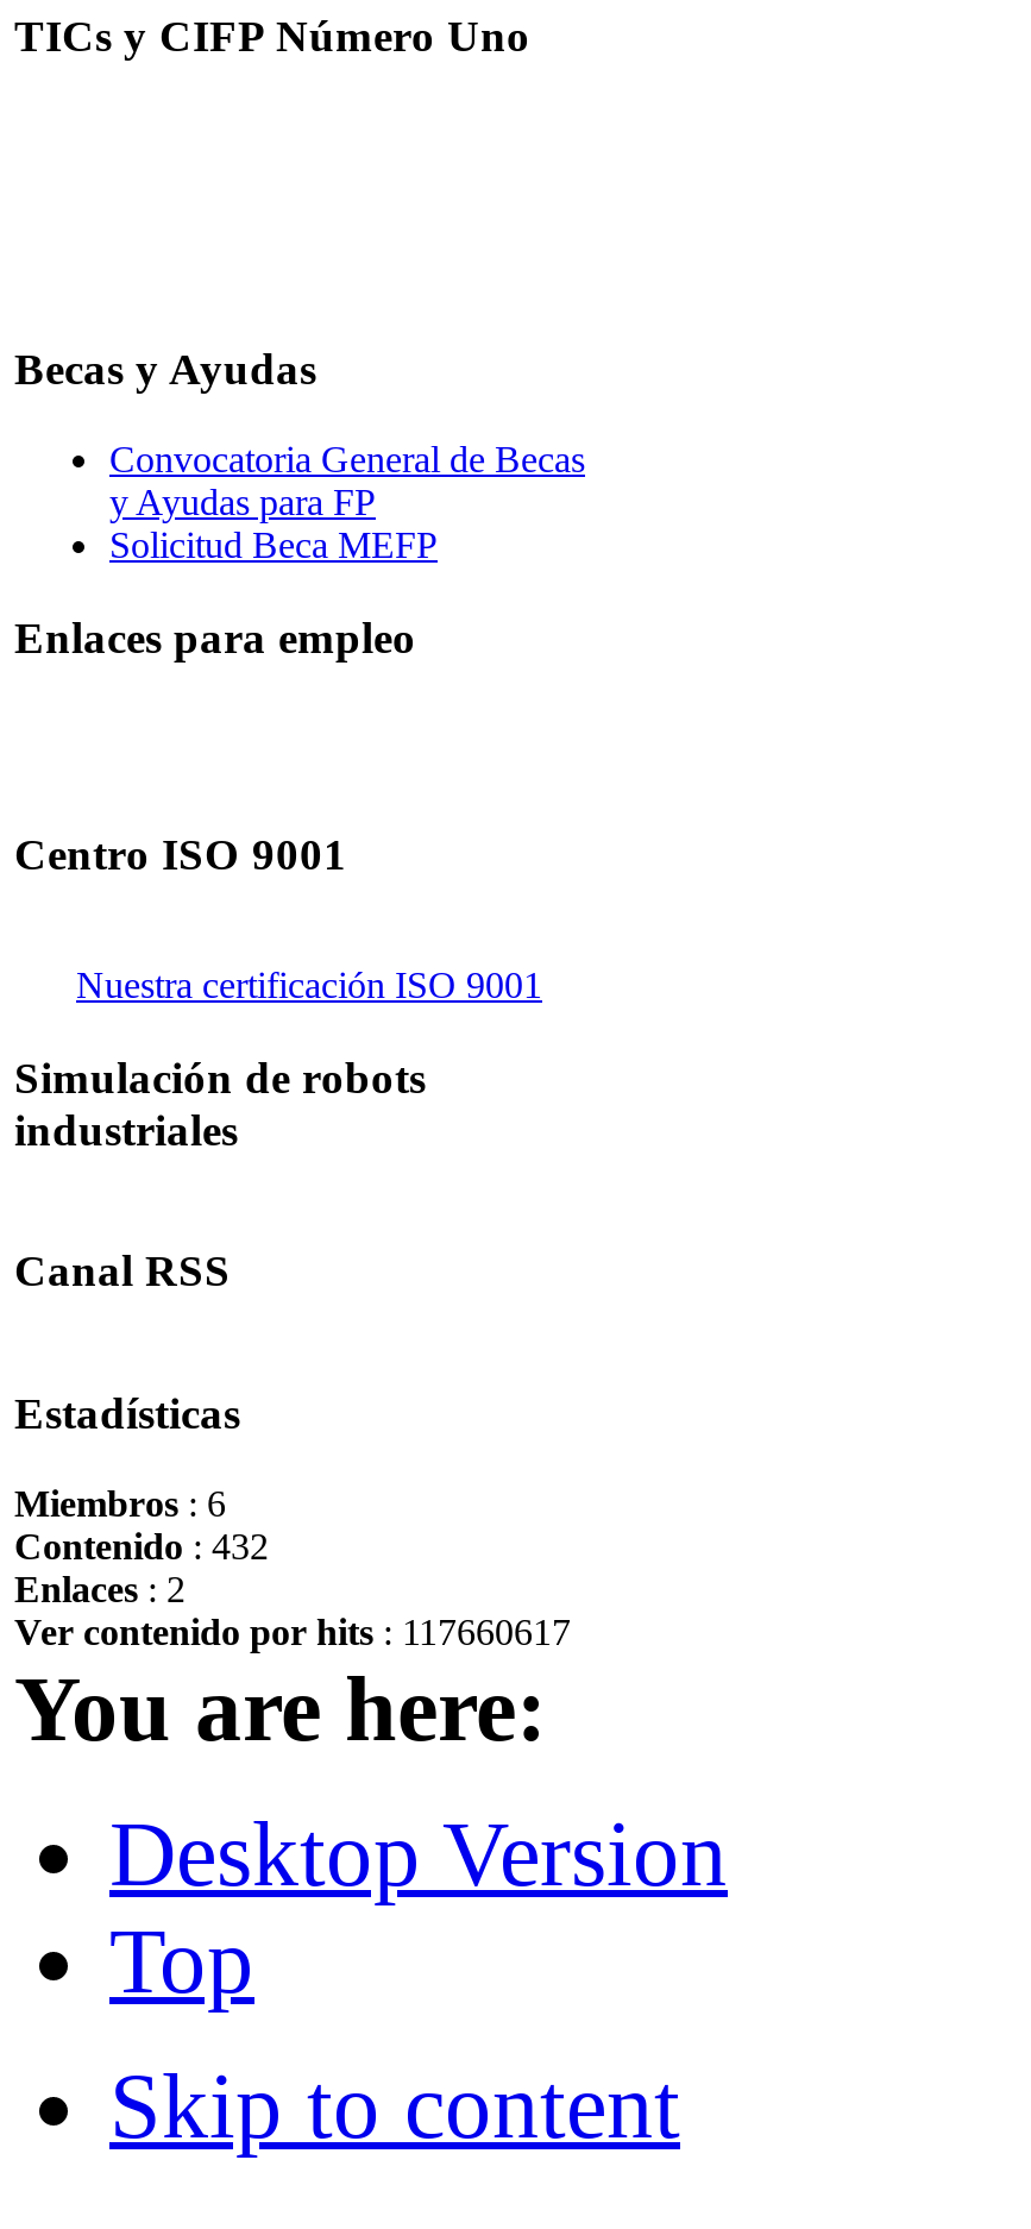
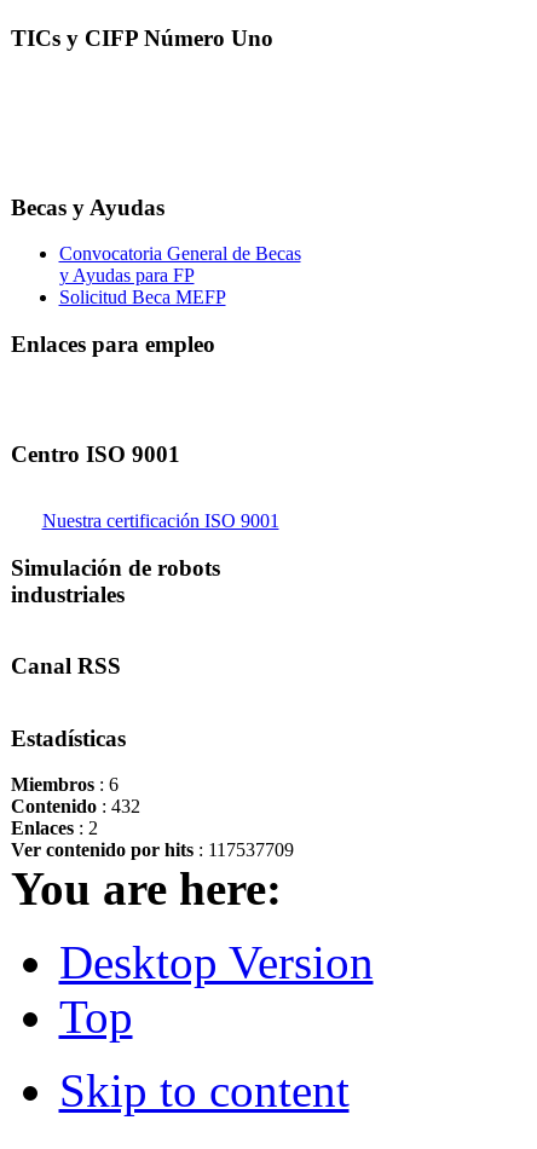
- Ver contenido por hits: 117660617
+ Ver contenido por hits: 117537709
